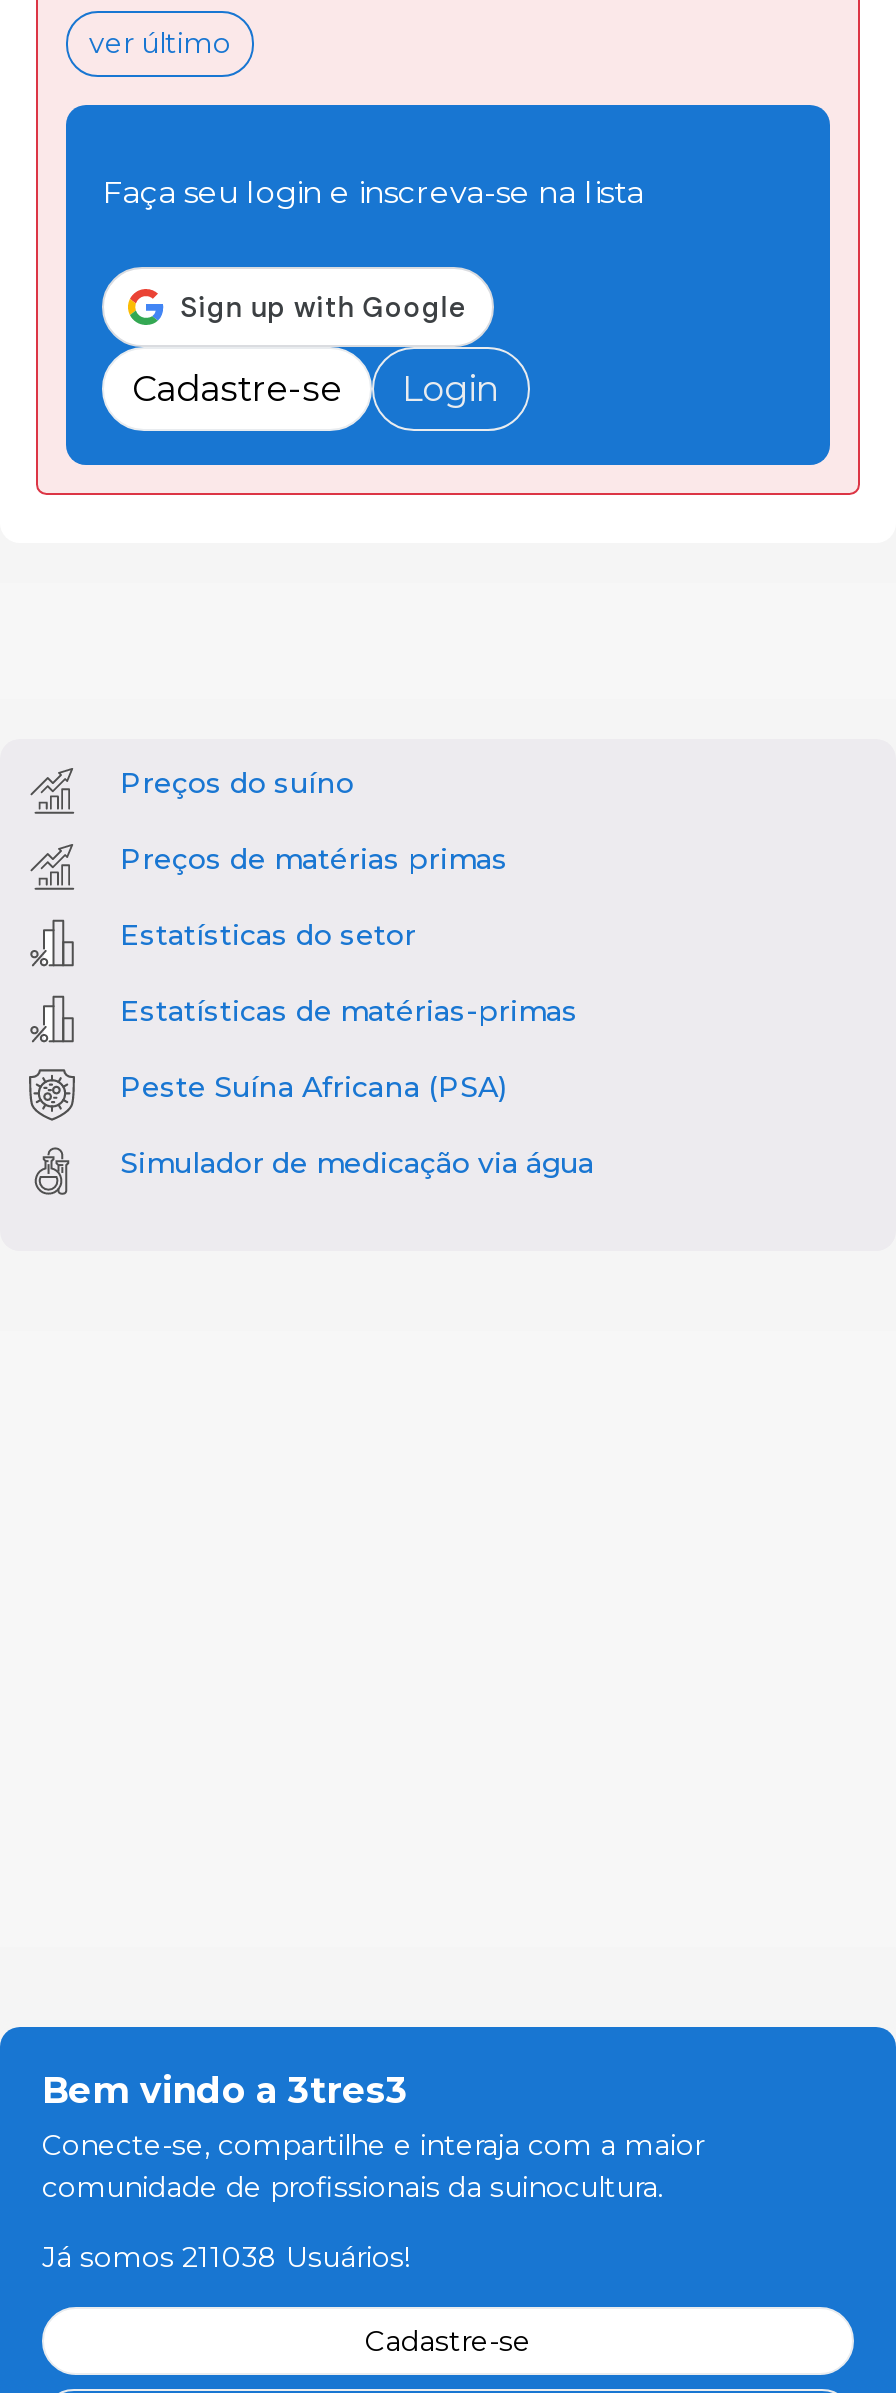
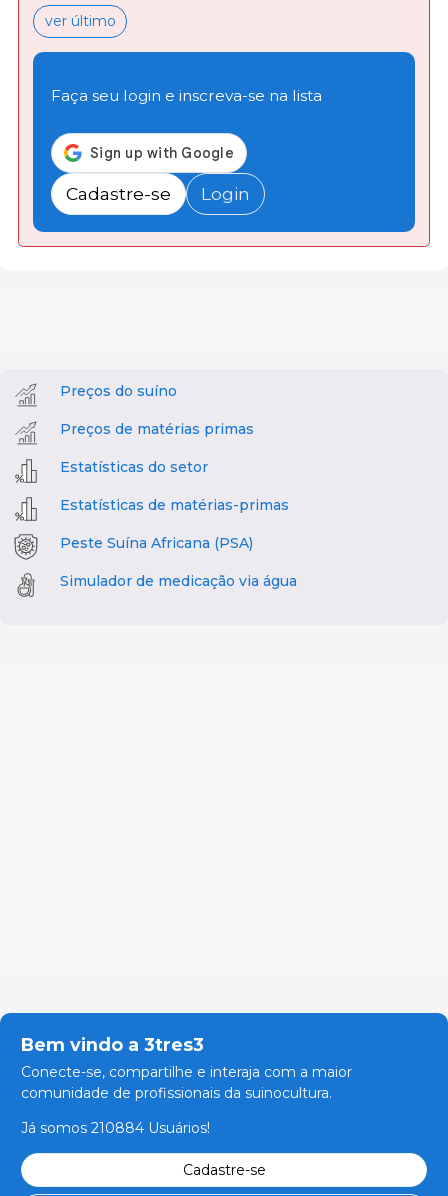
- Já somos 211038 Usuários!
+ Já somos 210884 Usuários!
